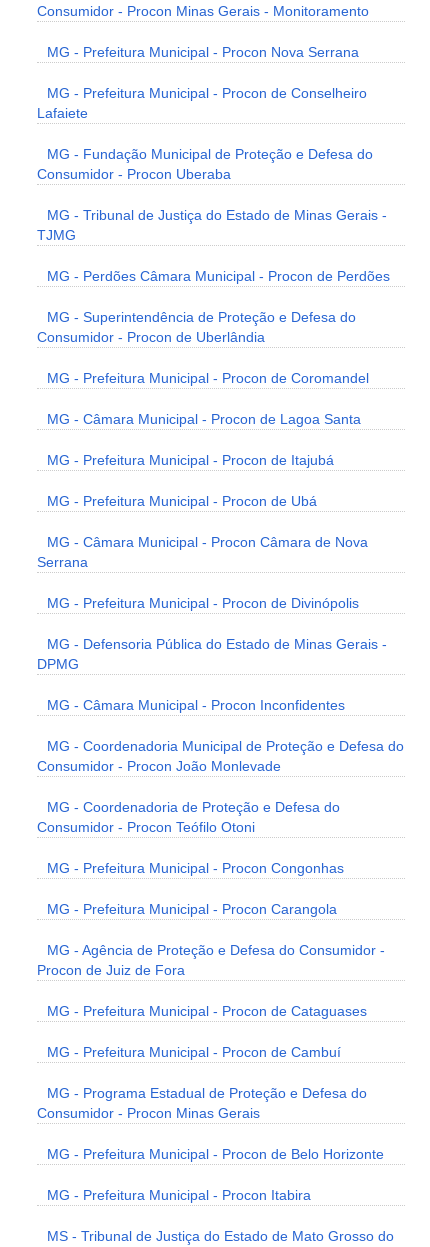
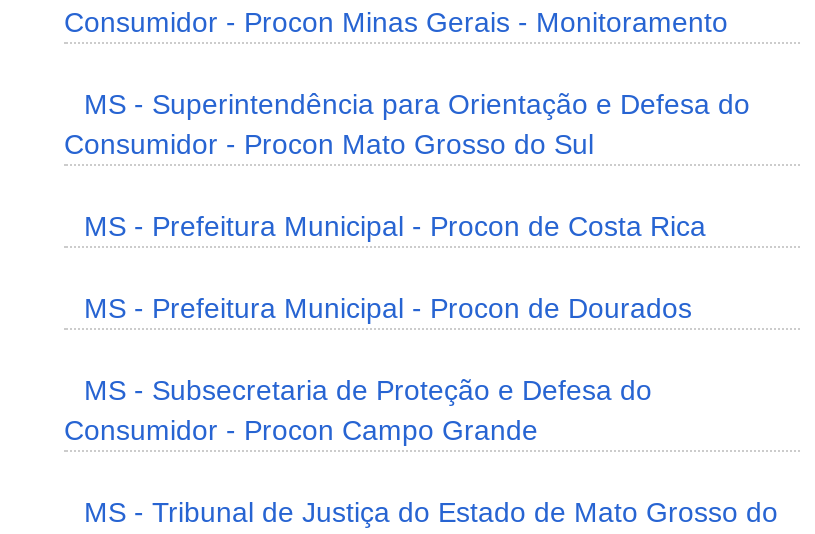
- MG - Prefeitura Municipal - Procon Nova Serrana
- MG - Prefeitura Municipal - Procon de Conselheiro
- Lafaiete
- MG - Fundação Municipal de Proteção e Defesa do
- Consumidor - Procon Uberaba
- MG - Tribunal de Justiça do Estado de Minas Gerais -
- TJMG
- MG - Perdões Câmara Municipal - Procon de Perdões
- MG - Superintendência de Proteção e Defesa do
- Consumidor - Procon de Uberlândia
- MG - Prefeitura Municipal - Procon de Coromandel
- MG - Câmara Municipal - Procon de Lagoa Santa
- MG - Prefeitura Municipal - Procon de Itajubá
- MG - Prefeitura Municipal - Procon de Ubá
- MG - Câmara Municipal - Procon Câmara de Nova
- Serrana
- MG - Prefeitura Municipal - Procon de Divinópolis
- MG - Defensoria Pública do Estado de Minas Gerais -
- DPMG
- MG - Câmara Municipal - Procon Inconfidentes
- MG - Coordenadoria Municipal de Proteção e Defesa do
- Consumidor - Procon João Monlevade
- MG - Coordenadoria de Proteção e Defesa do
- Consumidor - Procon Teófilo Otoni
- MG - Prefeitura Municipal - Procon Congonhas
- MG - Prefeitura Municipal - Procon Carangola
- MG - Agência de Proteção e Defesa do Consumidor -
- Procon de Juiz de Fora
- MG - Prefeitura Municipal - Procon de Cataguases
- MG - Prefeitura Municipal - Procon de Cambuí
- MG - Programa Estadual de Proteção e Defesa do
- Consumidor - Procon Minas Gerais
- MG - Prefeitura Municipal - Procon de Belo Horizonte
- MG - Prefeitura Municipal - Procon Itabira
+ MS - Superintendência para Orientação e Defesa do
+ Consumidor - Procon Mato Grosso do Sul
+ MS - Prefeitura Municipal - Procon de Costa Rica
+ MS - Prefeitura Municipal - Procon de Dourados
+ MS - Subsecretaria de Proteção e Defesa do
+ Consumidor - Procon Campo Grande
